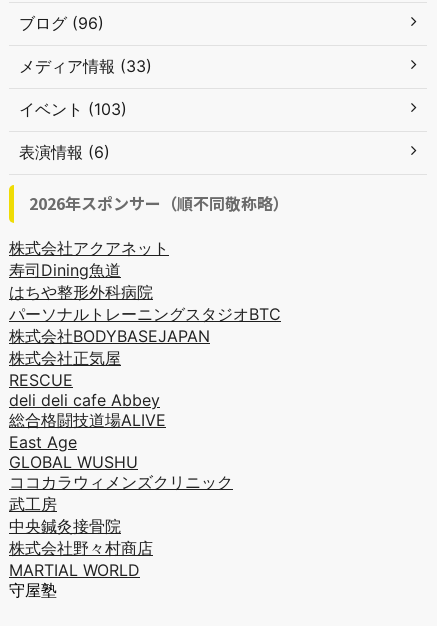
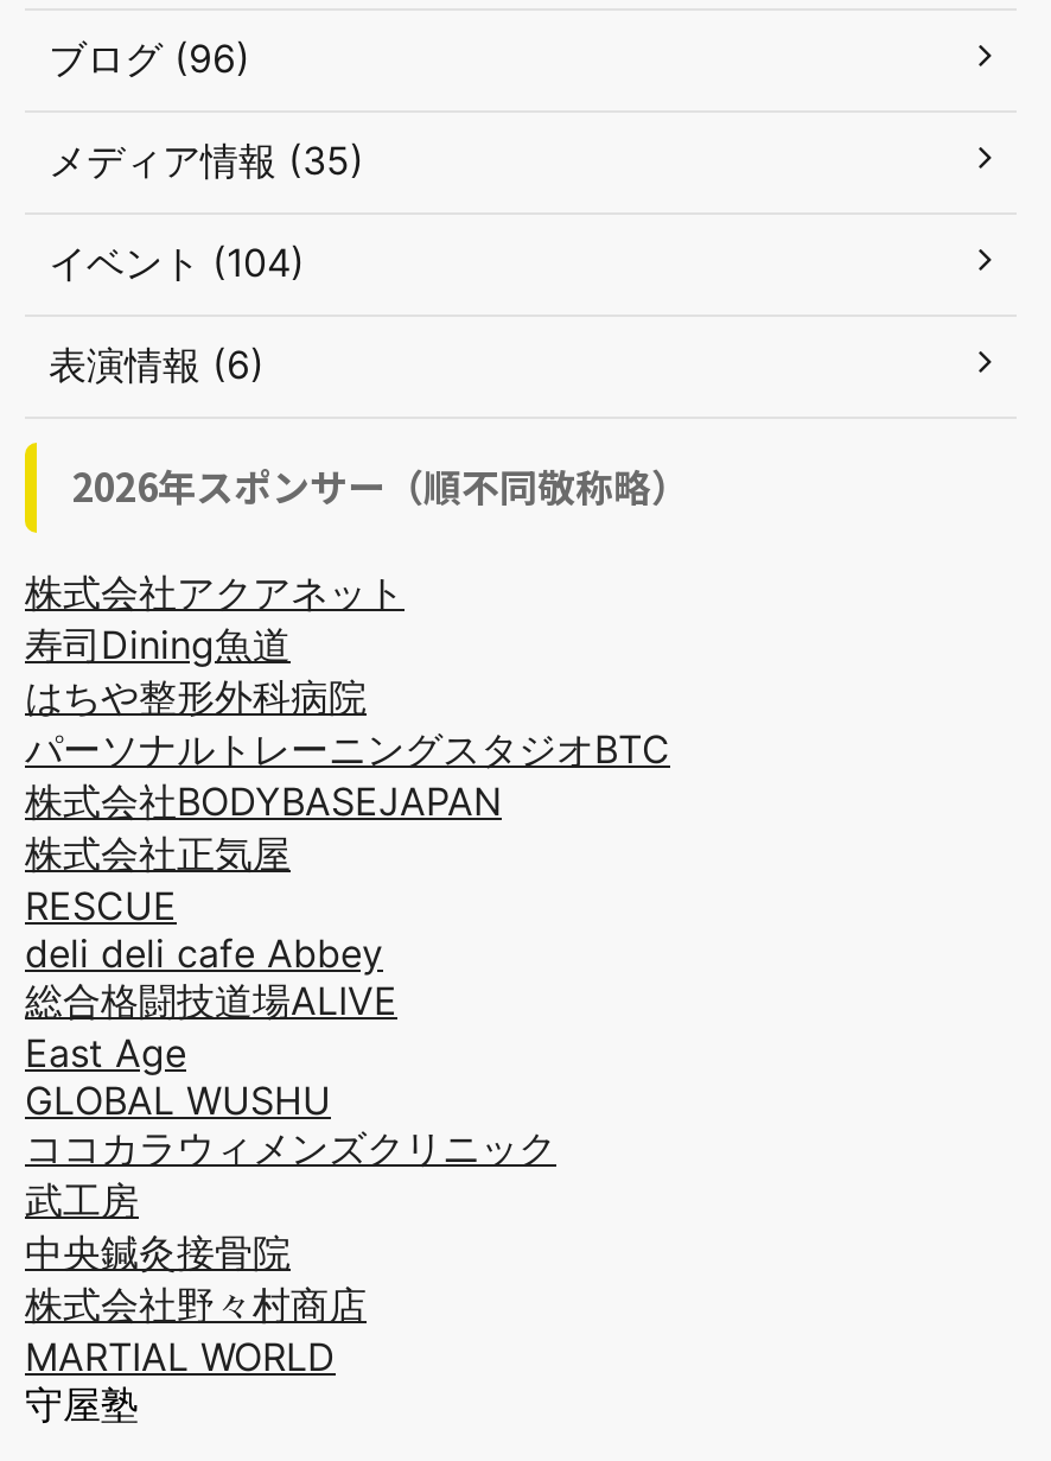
- メディア情報 (33)
+ メディア情報 (35)

- イベント (103)
+ イベント (104)
